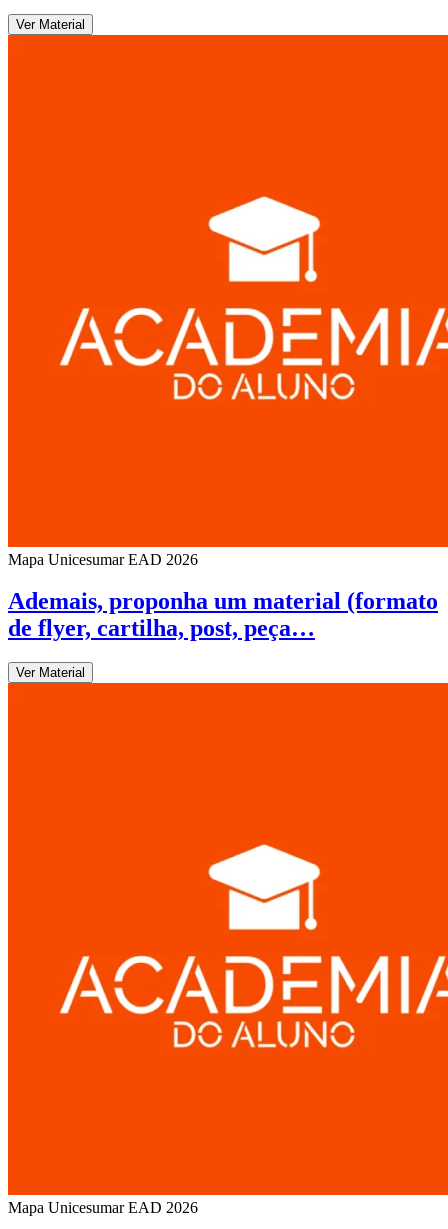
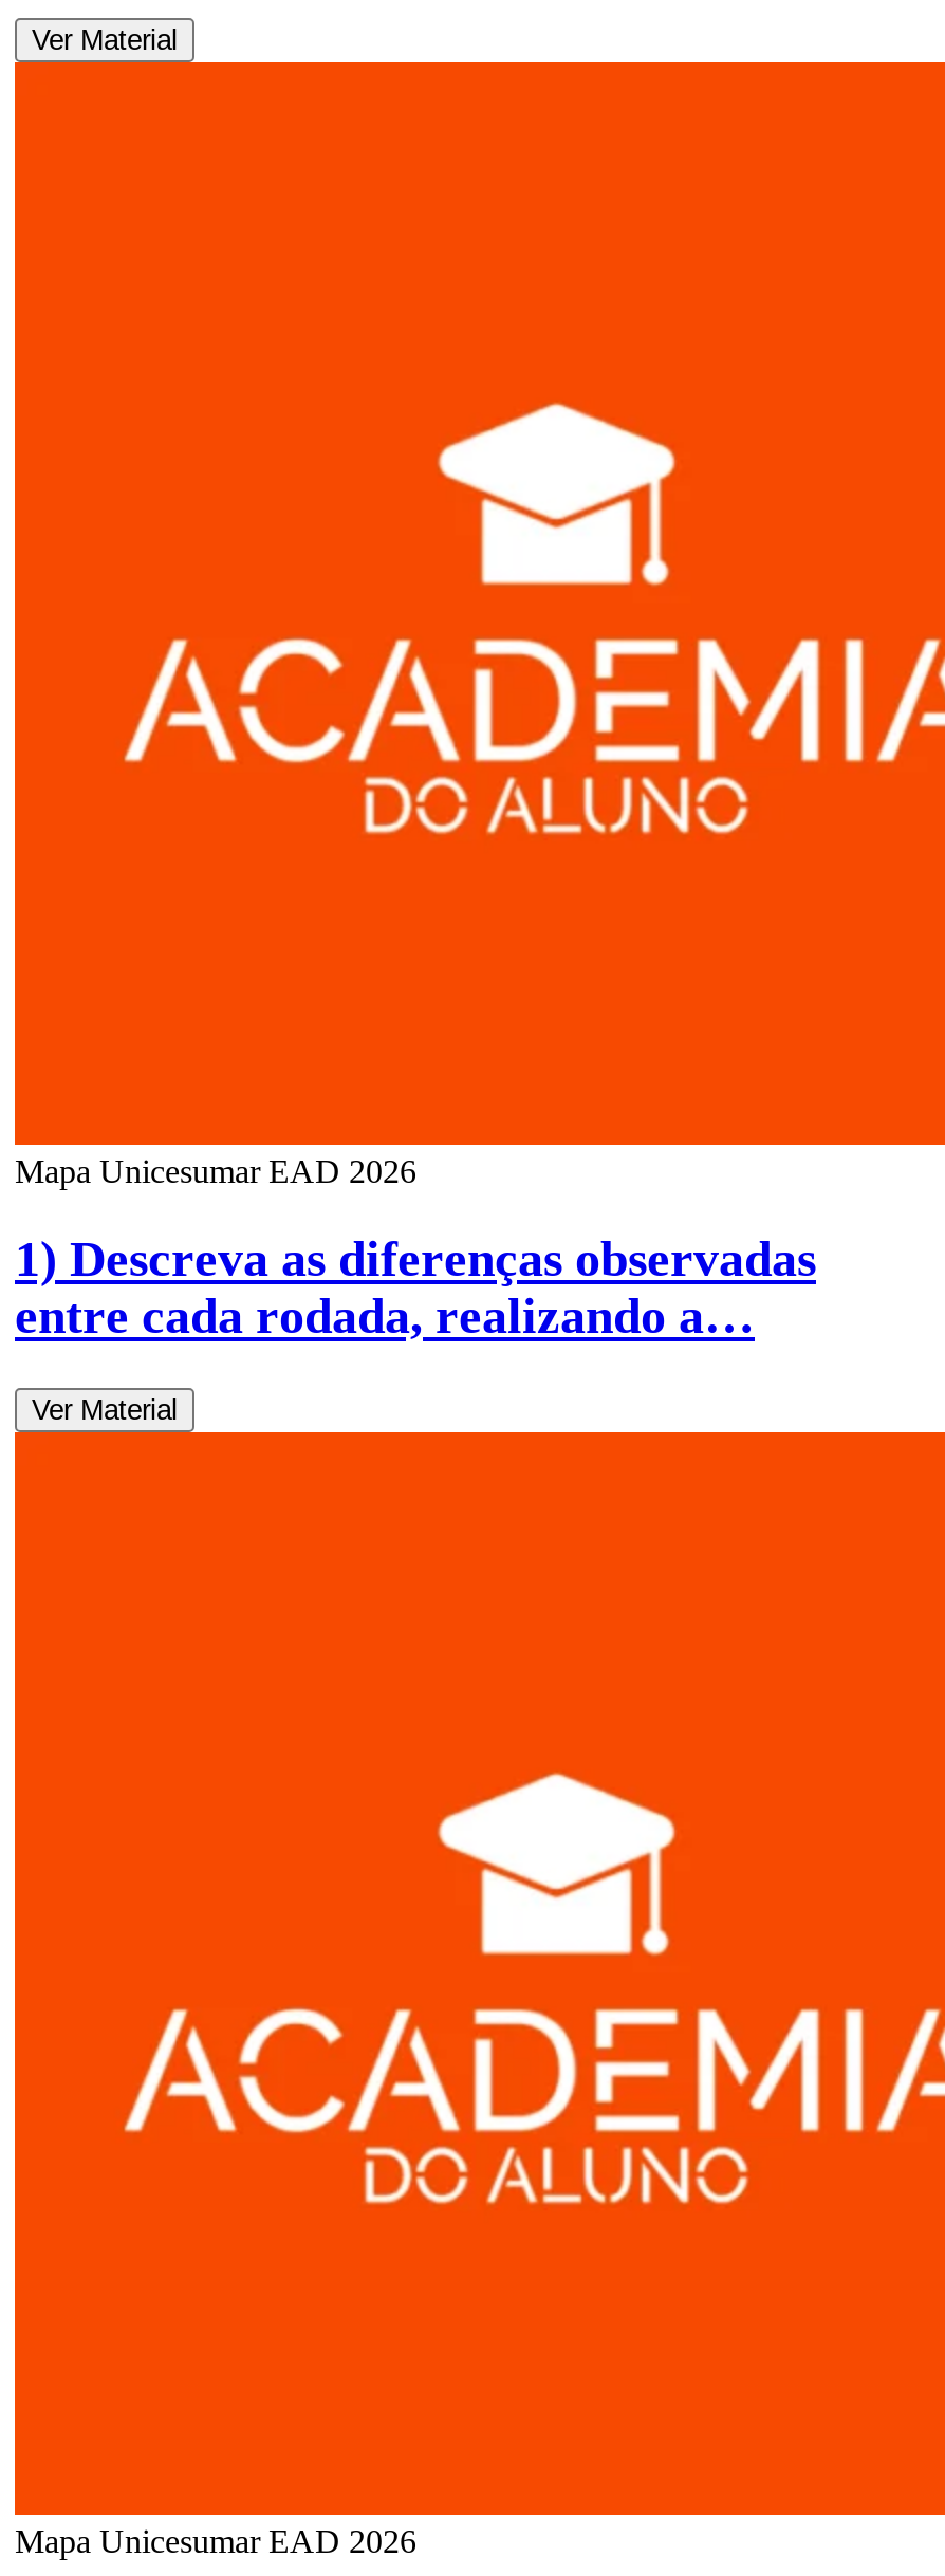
- Ademais, proponha um material (formato
- de flyer, cartilha, post, peça…
+ 1) Descreva as diferenças observadas
+ entre cada rodada, realizando a…
